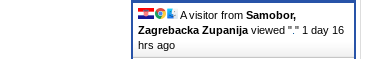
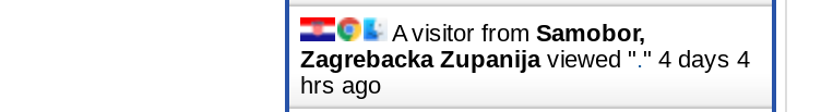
- Zagrebacka Zupanija viewed "." 1 day 16
+ Zagrebacka Zupanija viewed "." 4 days 4
